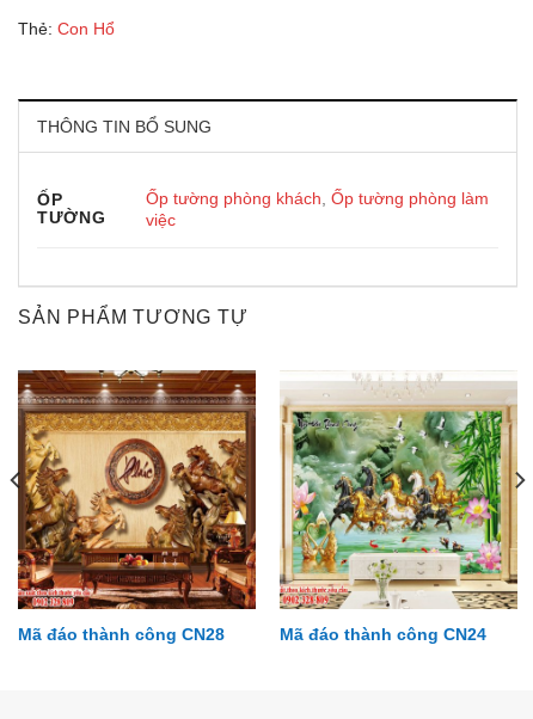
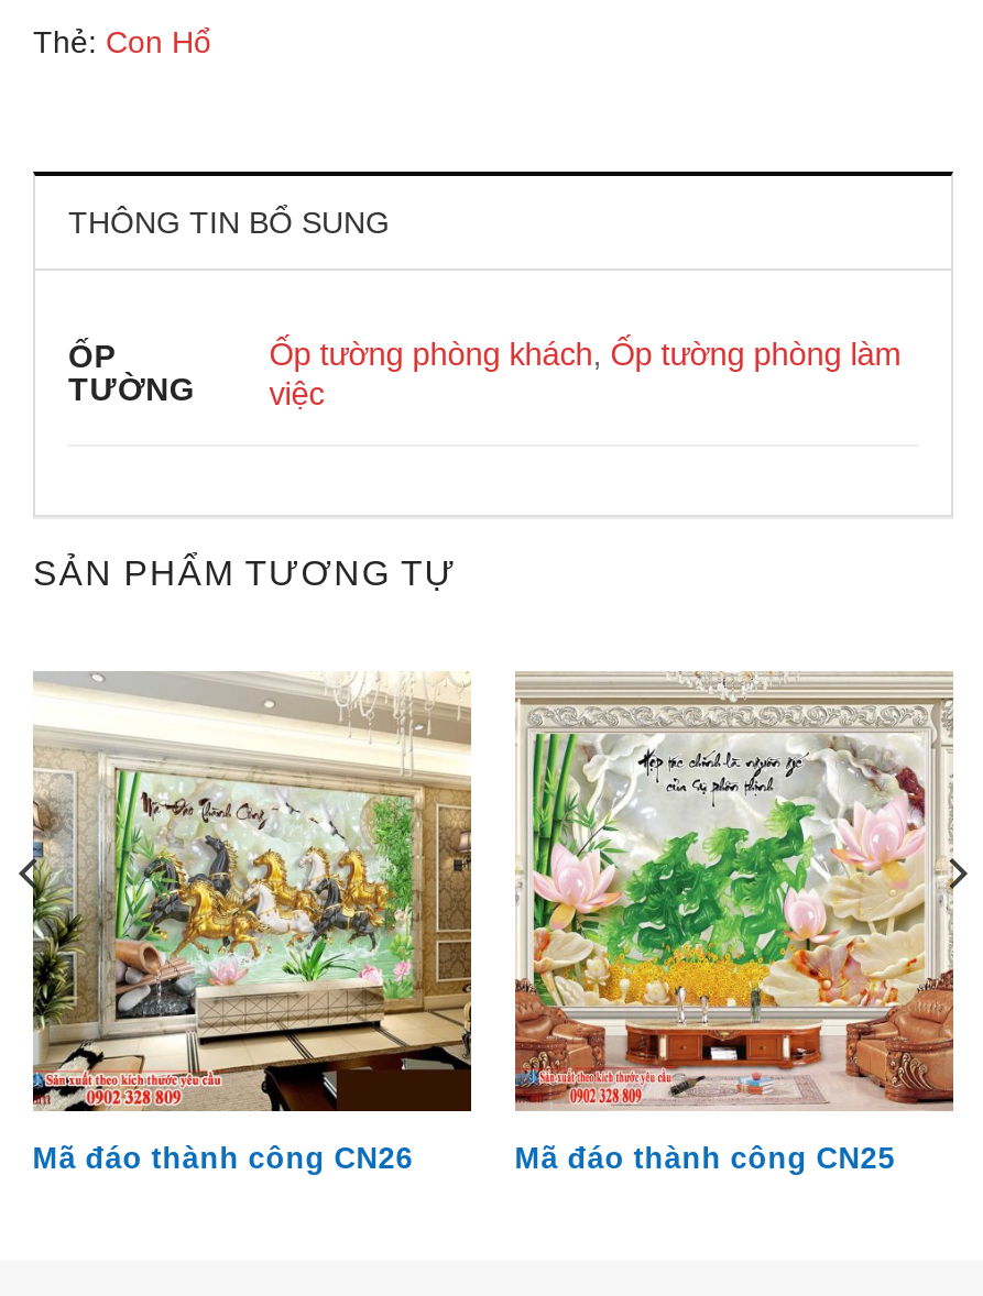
- [image]
- Mã đáo thành công CN28
+ [image]
+ Mã đáo thành công CN26

- [image]
- Mã đáo thành công CN24
+ [image]
+ Mã đáo thành công CN25
